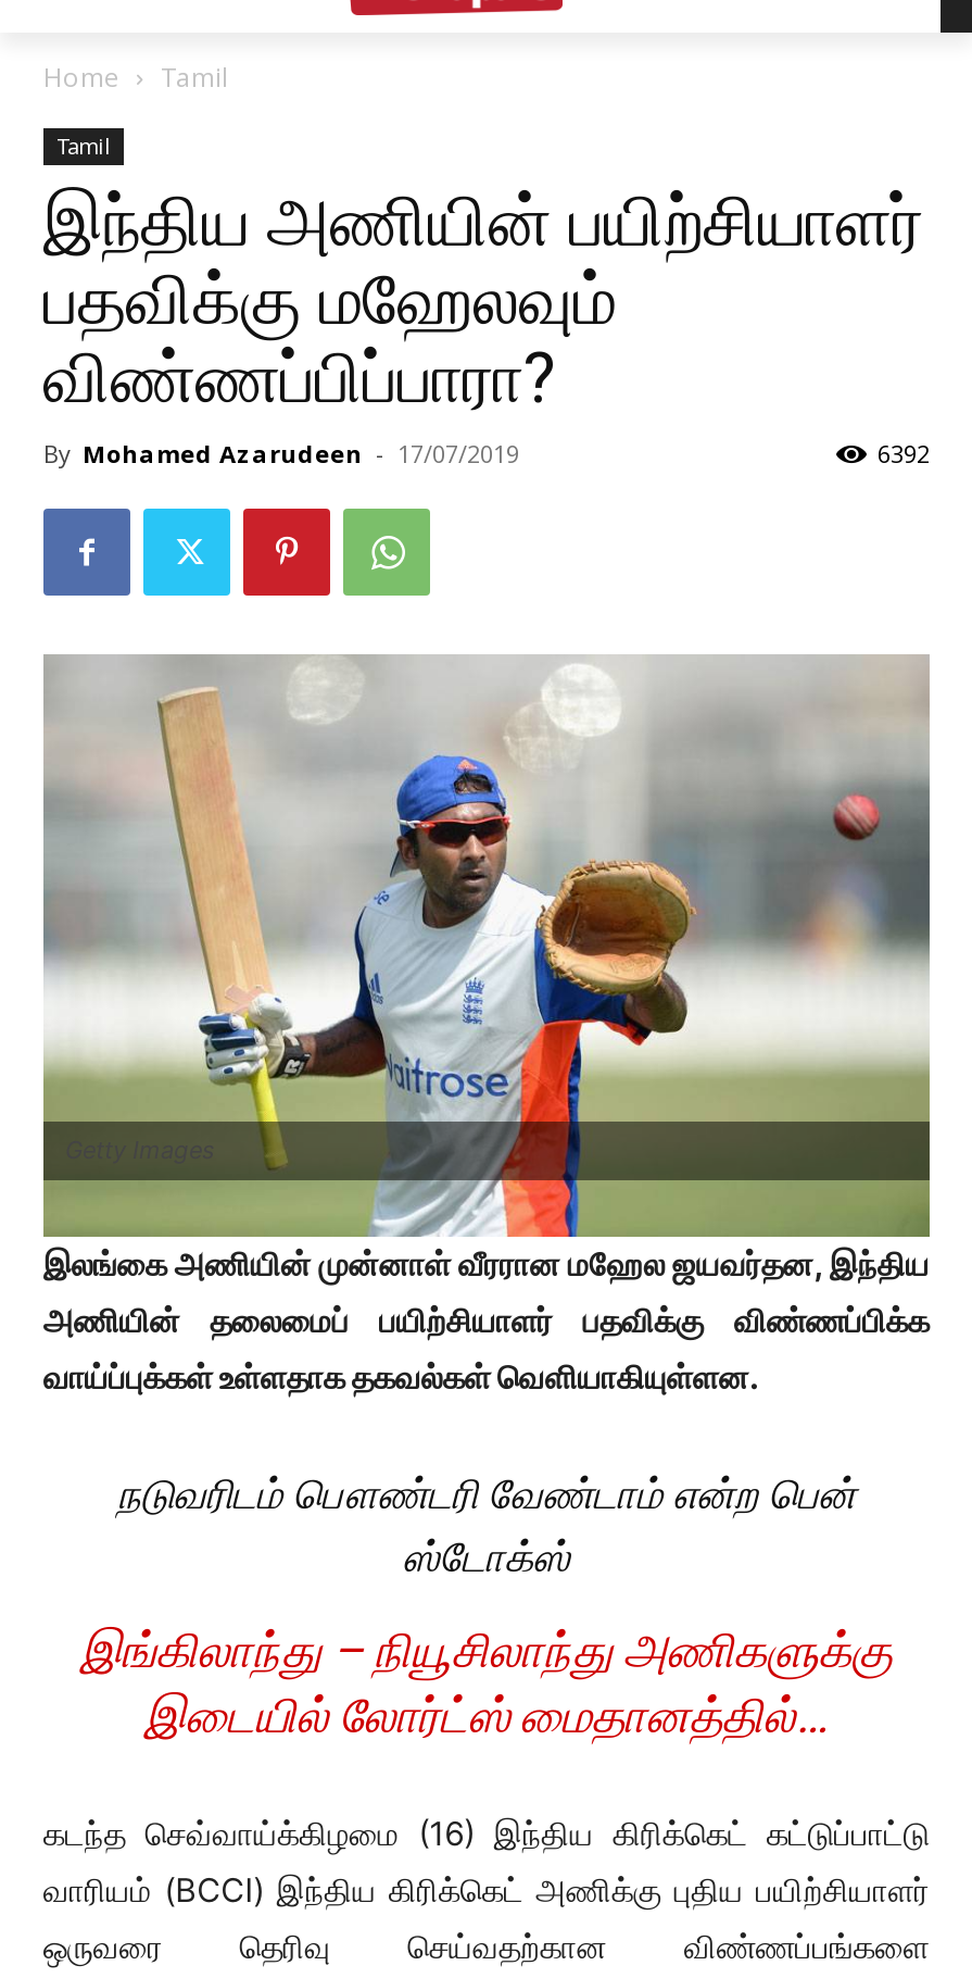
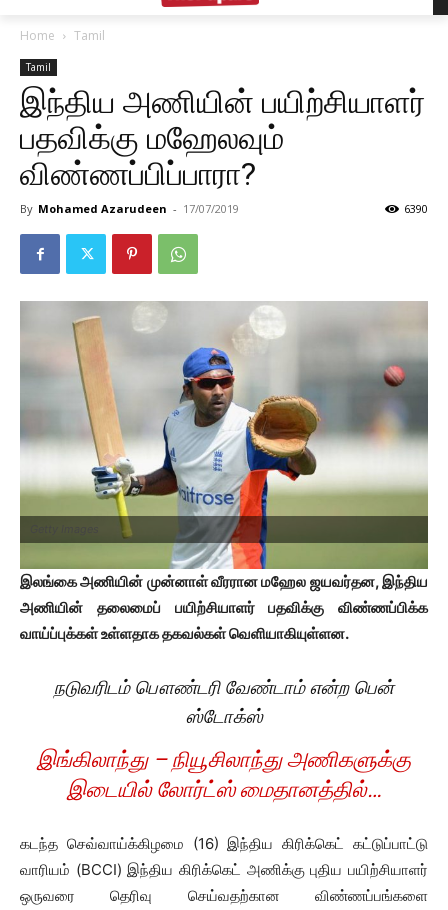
- 6392
+ 6390
